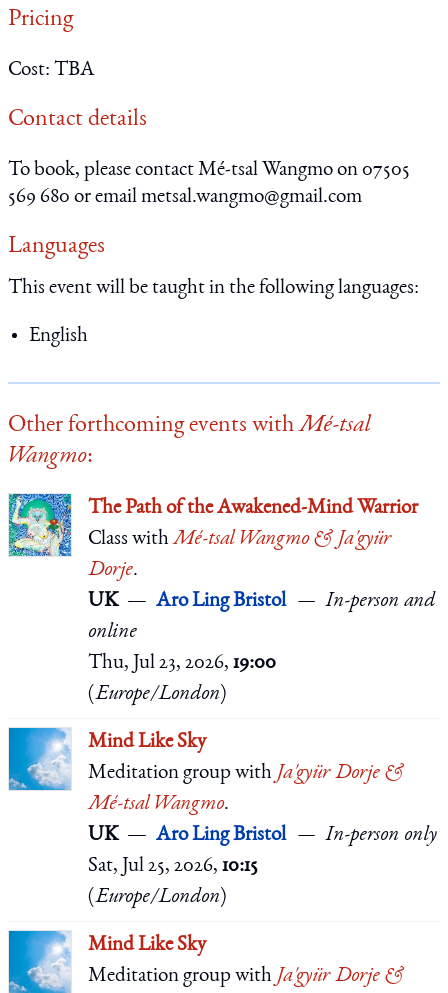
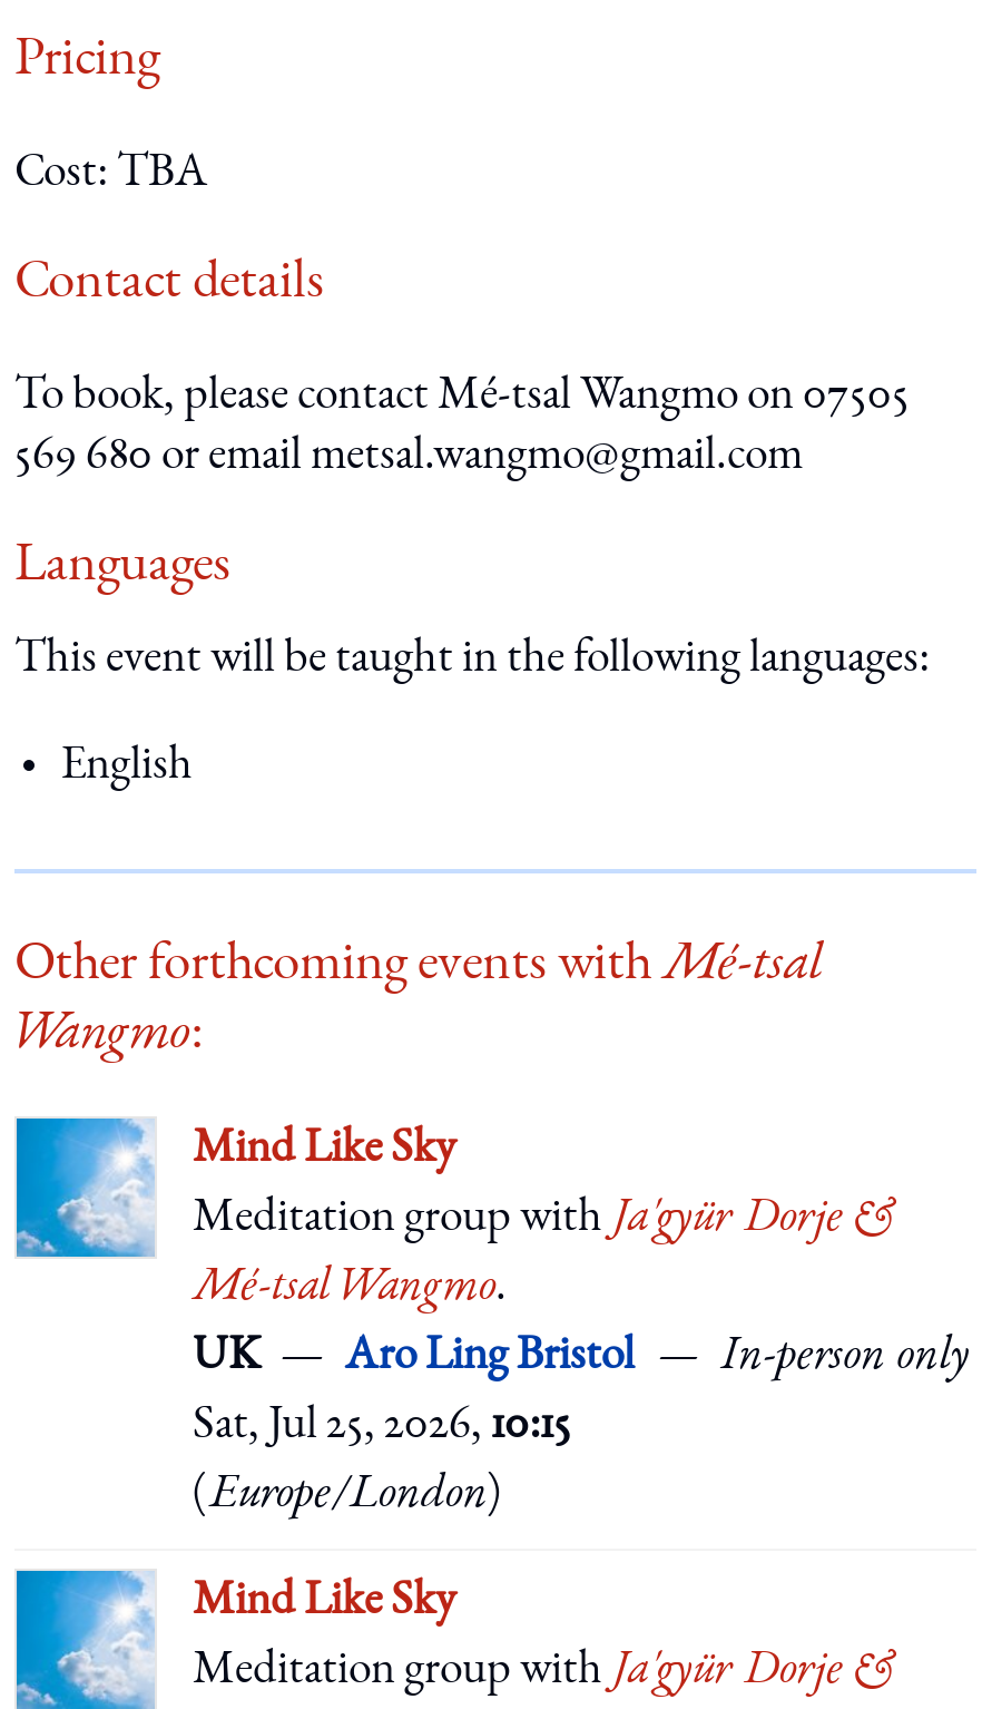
- [image]
- The Path of the Awakened-Mind Warrior
- Class with Mé-tsal Wangmo & Ja'gyür
- Dorje.
- UK
- Aro Ling Bristol
- In-person and
- online
- Thu, Jul 23, 2026, 19:00
- (Europe/London)
